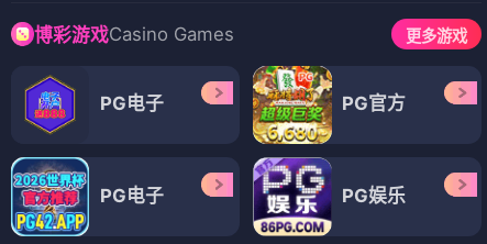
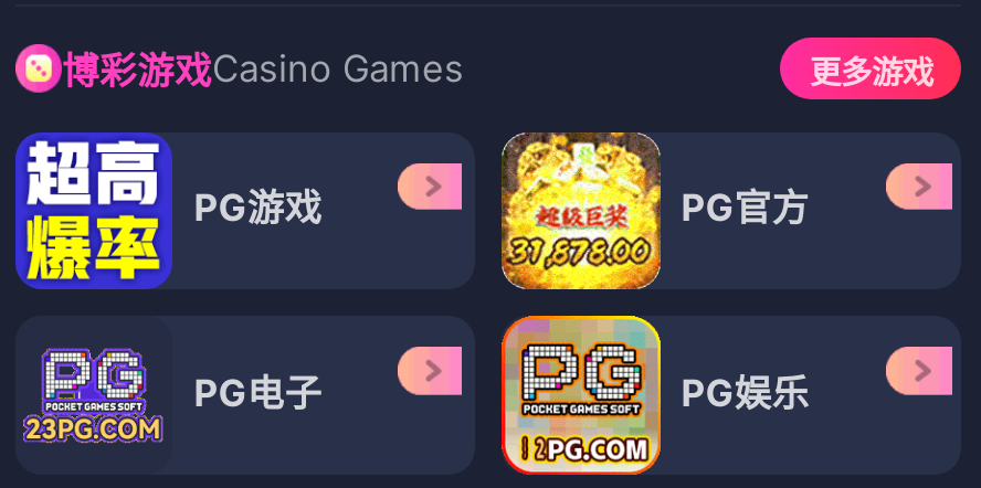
- [image]
- PG电子
+ [image]
+ PG游戏

- [image]
+ [image]

- [image]
+ [image]

- [image]
+ [image]
